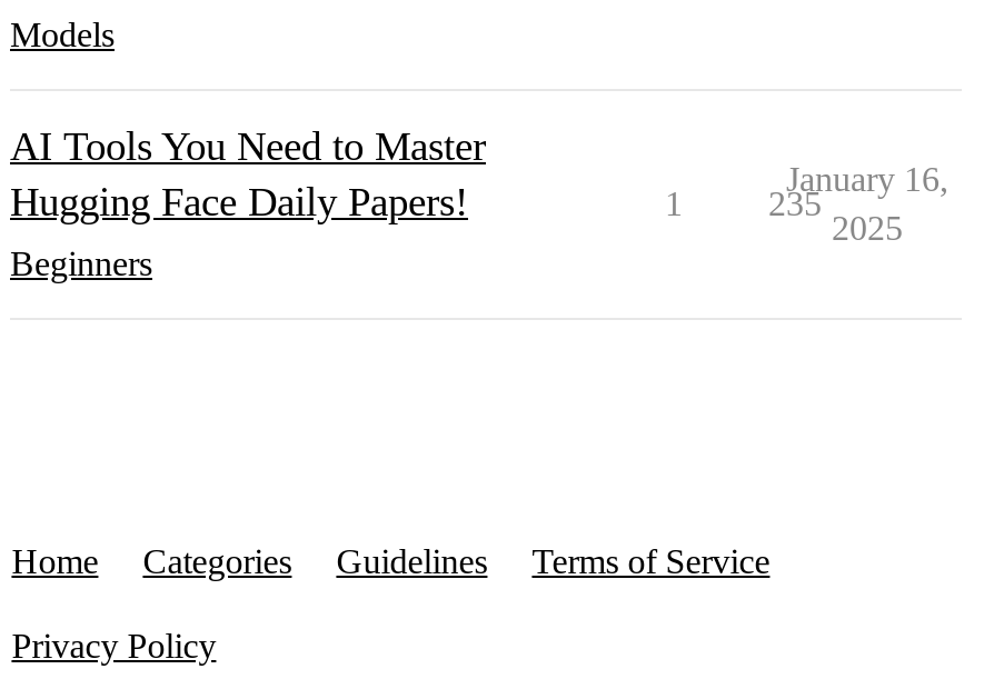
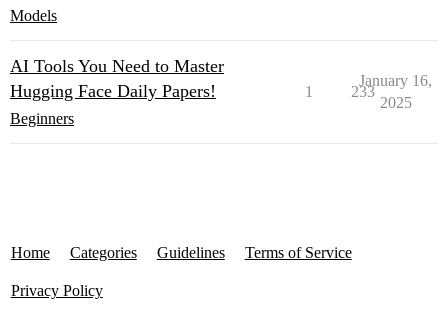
- 235
+ 233
